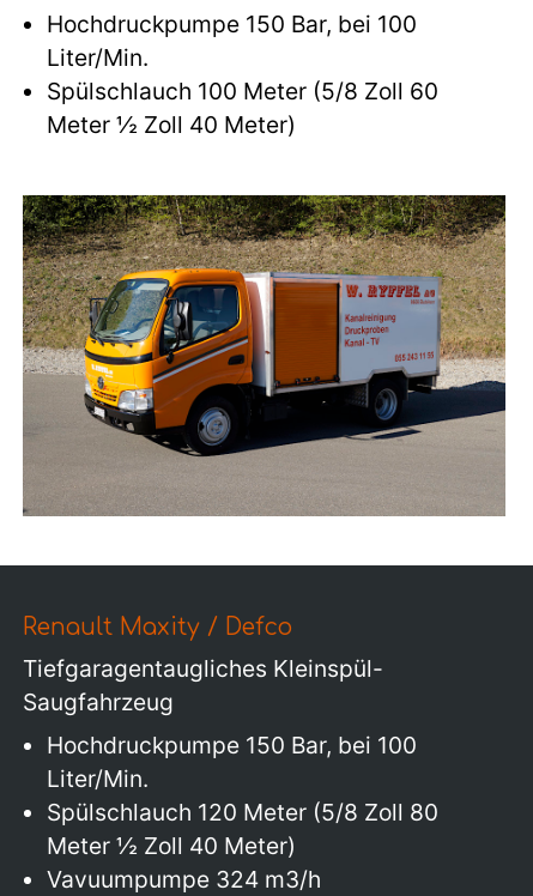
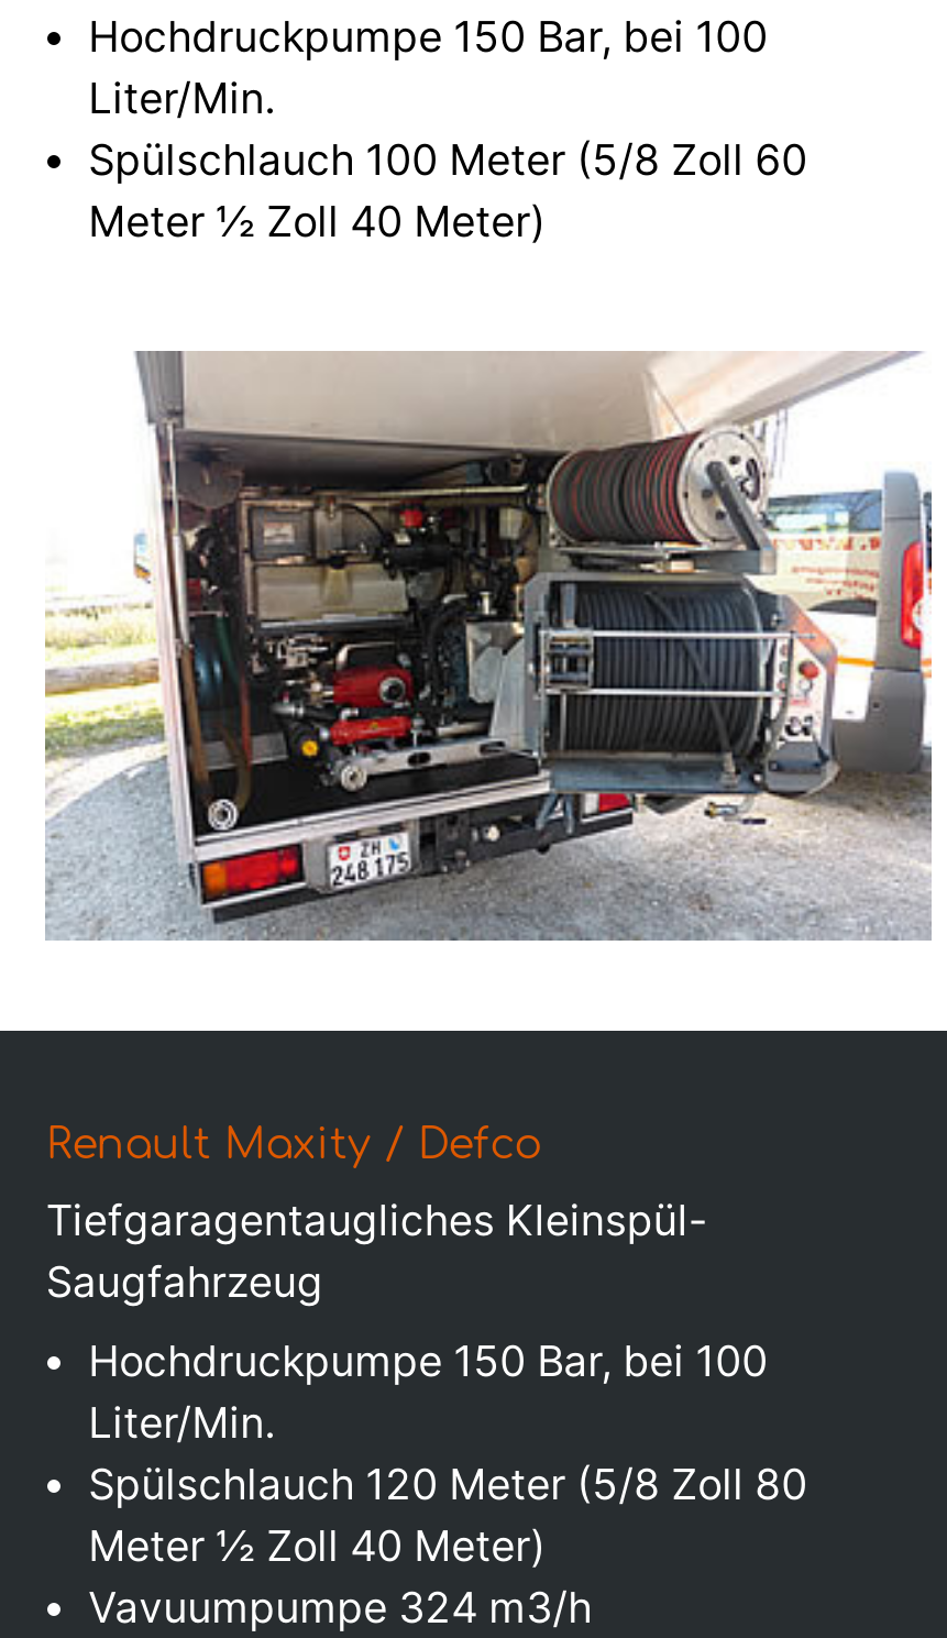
- [image]
+ [image]
